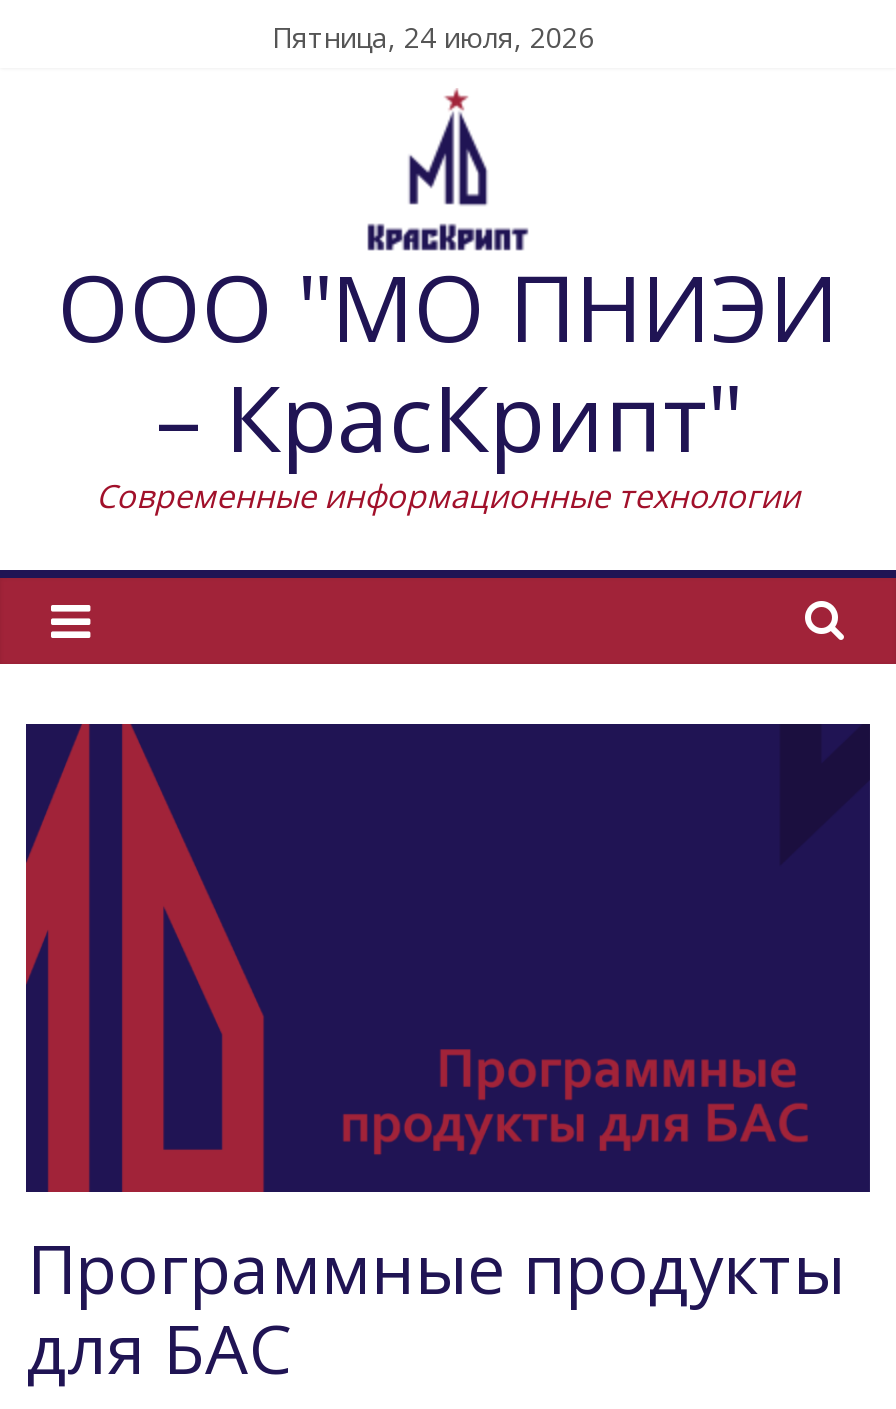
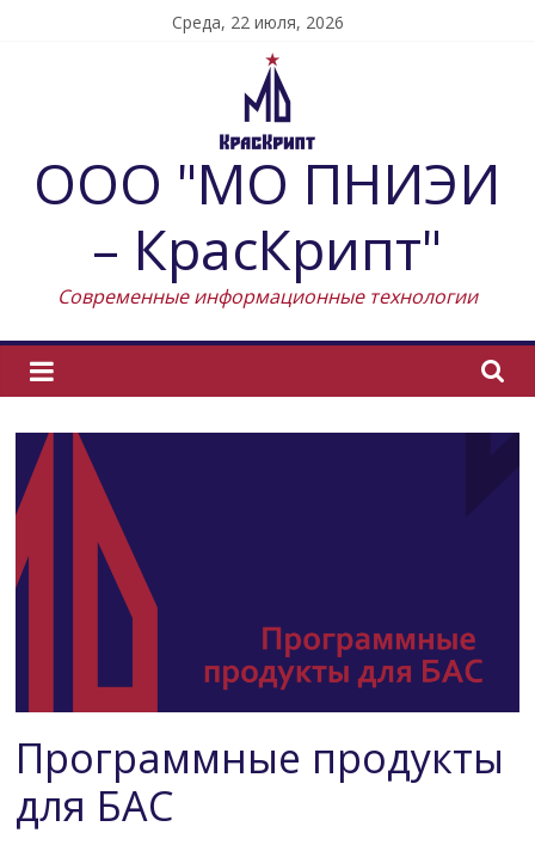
- Пятница, 24 июля, 2026
+ Среда, 22 июля, 2026
